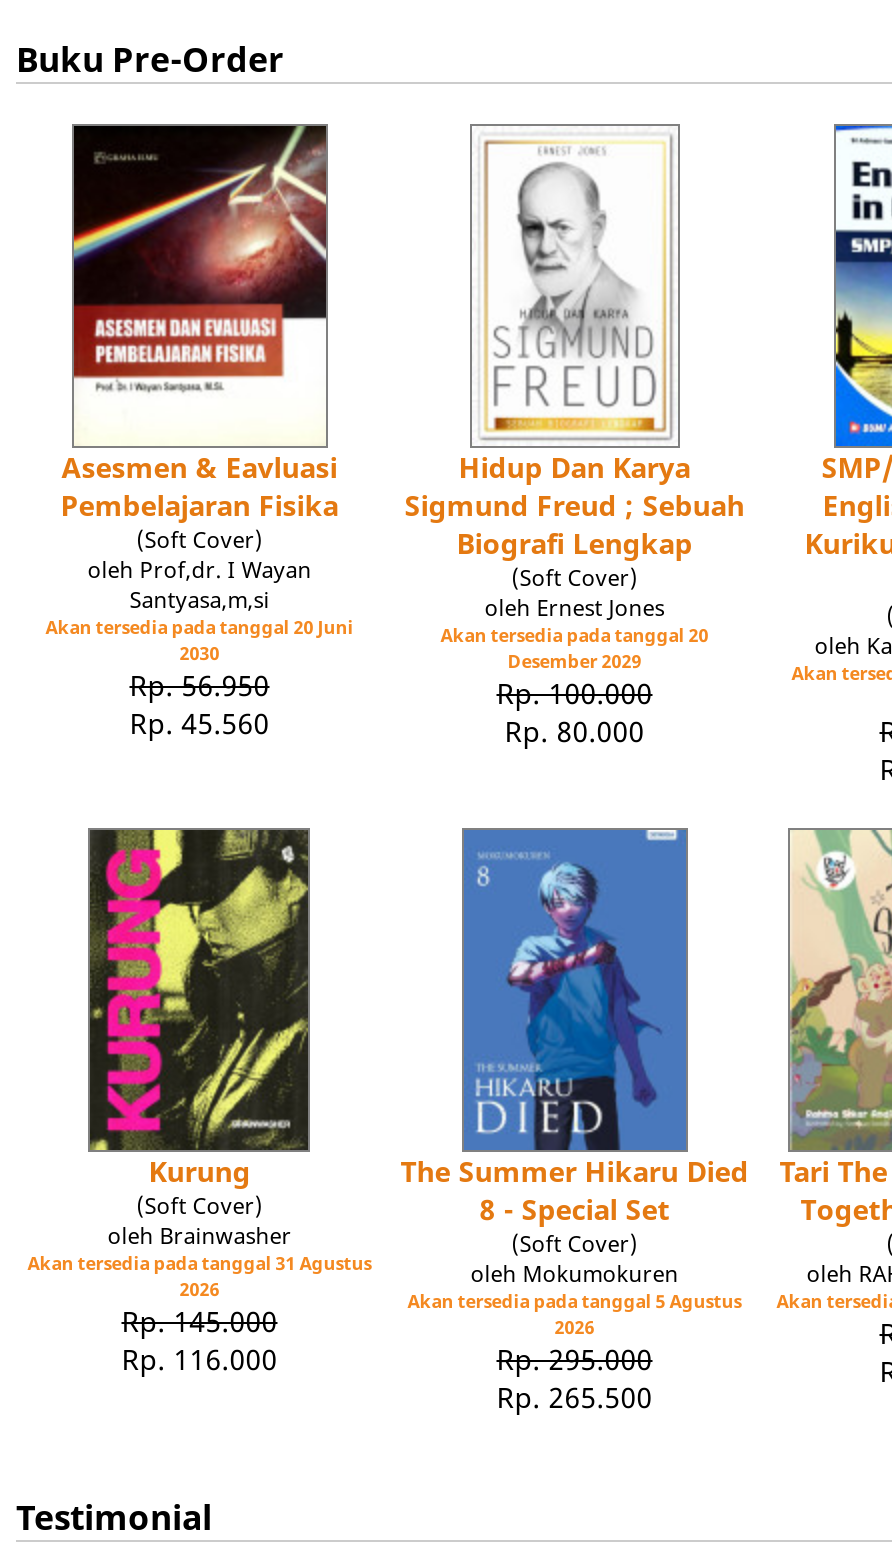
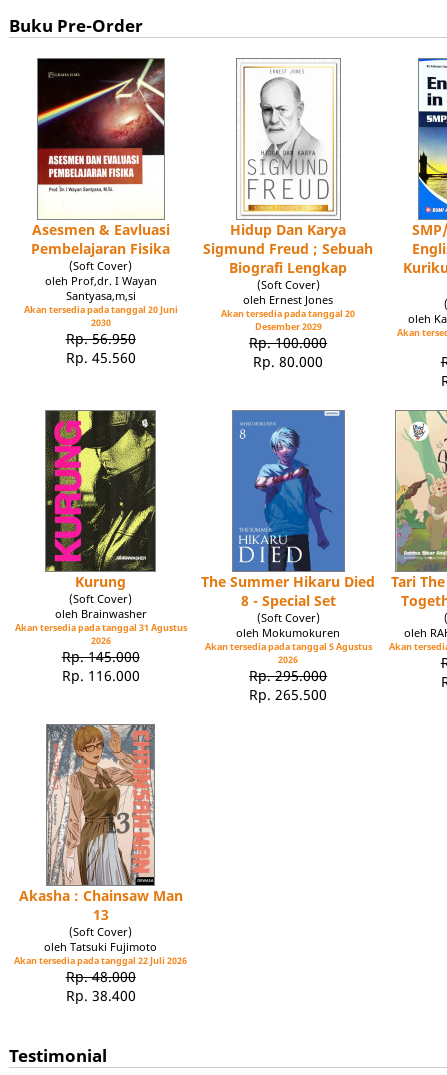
+ [image]
+ Akasha : Chainsaw Man
+ 13
+ (Soft Cover)
+ oleh Tatsuki Fujimoto
+ Akan tersedia pada tanggal 22 Juli 2026
+ Rp. 48.000
+ Rp. 38.400
